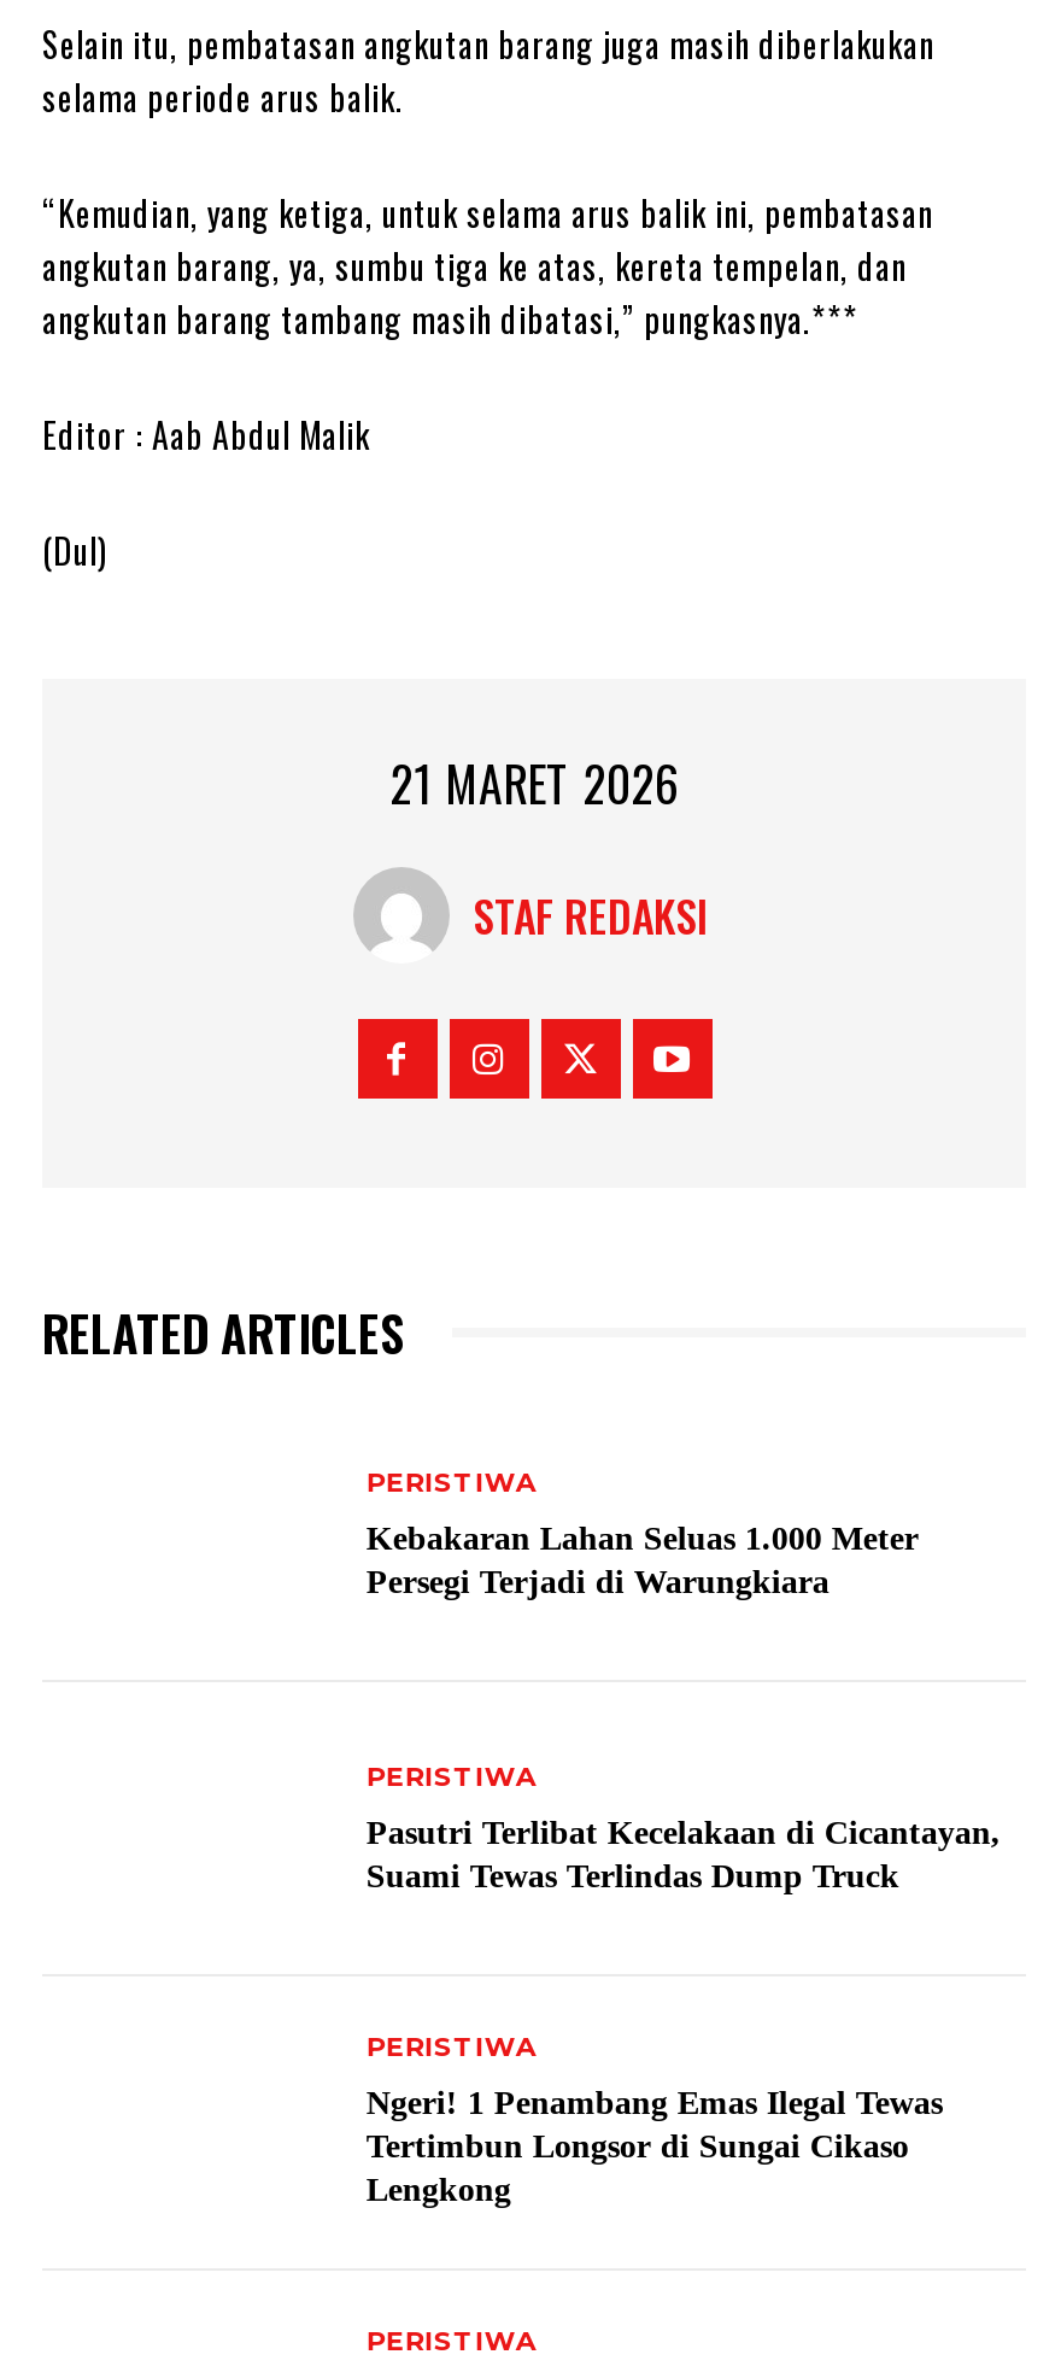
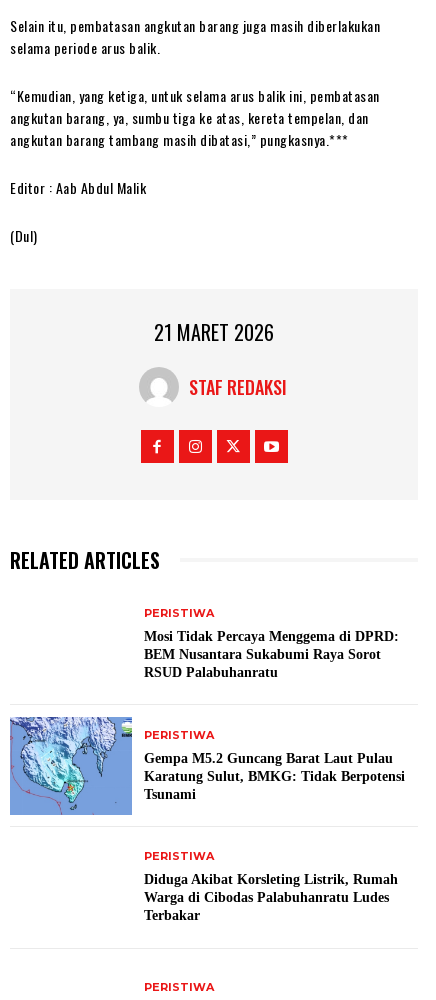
+ [image]

- Kebakaran Lahan Seluas 1.000 Meter
- Persegi Terjadi di Warungkiara
+ Mosi Tidak Percaya Menggema di DPRD:
+ BEM Nusantara Sukabumi Raya Sorot
+ RSUD Palabuhanratu

- Pasutri Terlibat Kecelakaan di Cicantayan,
- Suami Tewas Terlindas Dump Truck
+ Gempa M5.2 Guncang Barat Laut Pulau
+ Karatung Sulut, BMKG: Tidak Berpotensi
+ Tsunami

- Ngeri! 1 Penambang Emas Ilegal Tewas
- Tertimbun Longsor di Sungai Cikaso
- Lengkong
+ Diduga Akibat Korsleting Listrik, Rumah
+ Warga di Cibodas Palabuhanratu Ludes
+ Terbakar
